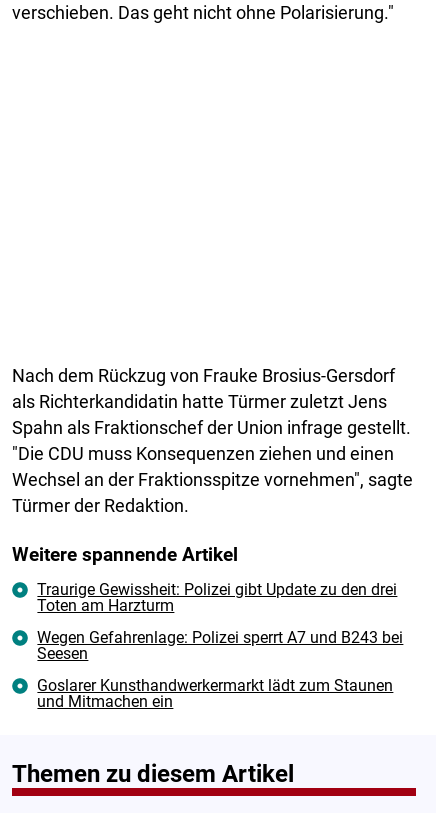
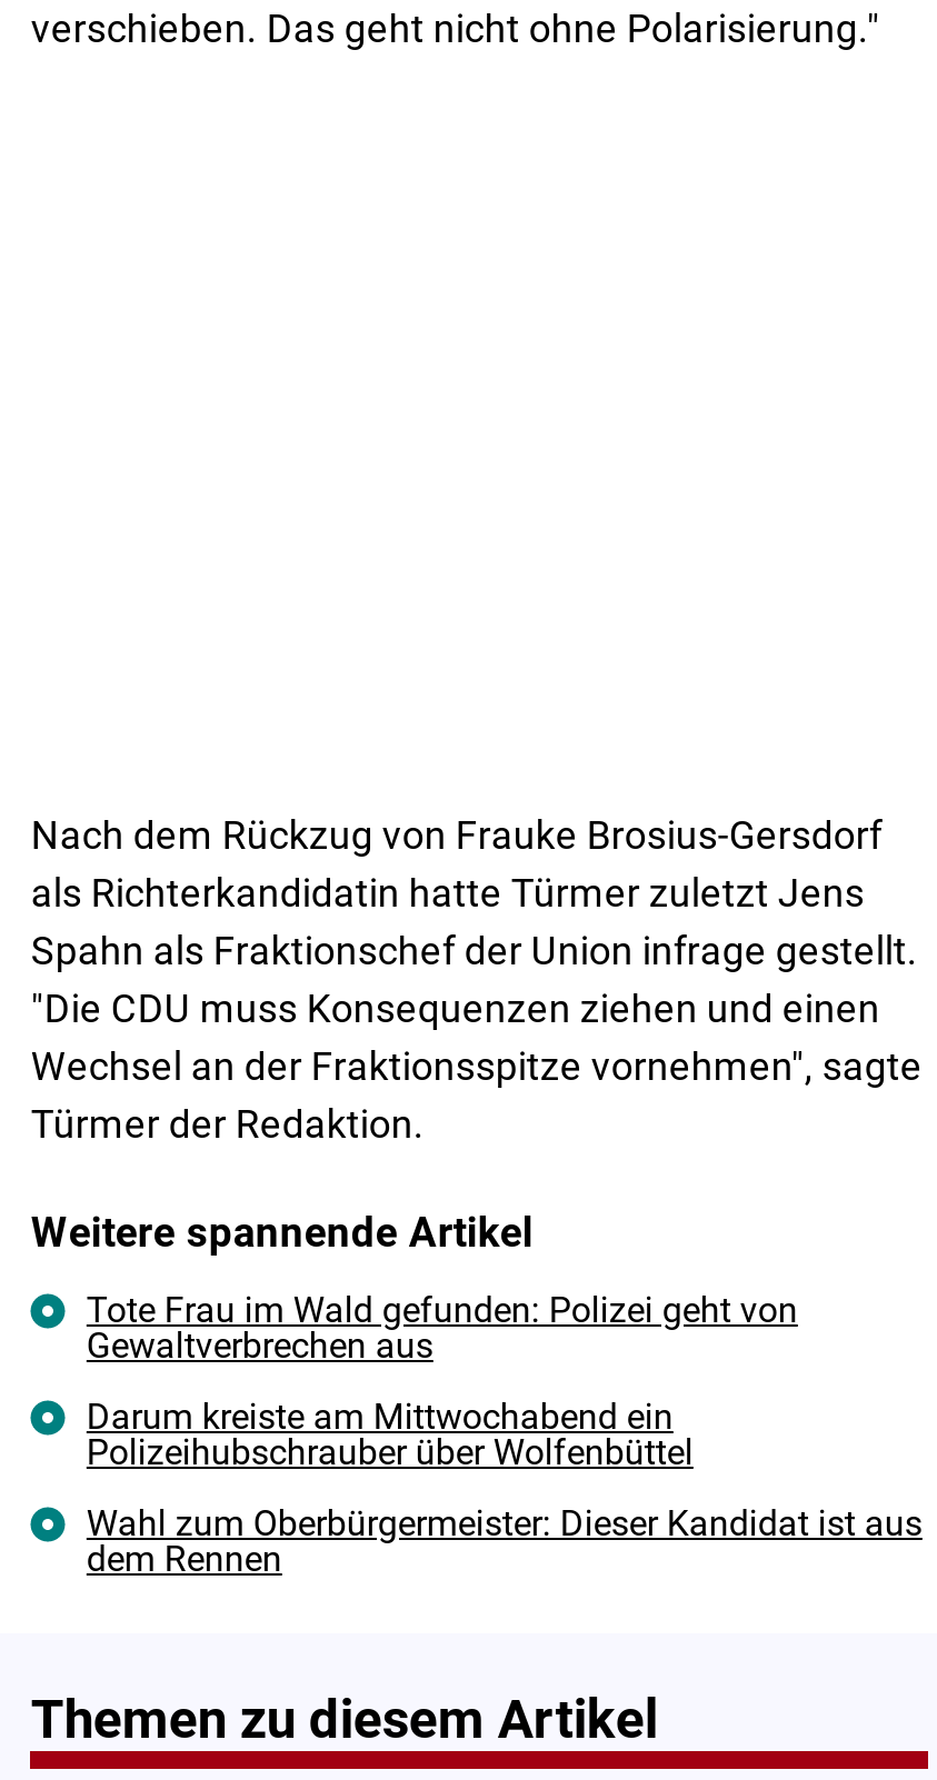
- Traurige Gewissheit: Polizei gibt Update zu den drei
- Toten am Harzturm
+ Tote Frau im Wald gefunden: Polizei geht von
+ Gewaltverbrechen aus

- Wegen Gefahrenlage: Polizei sperrt A7 und B243 bei
- Seesen
+ Darum kreiste am Mittwochabend ein
+ Polizeihubschrauber über Wolfenbüttel

- Goslarer Kunsthandwerkermarkt lädt zum Staunen
- und Mitmachen ein
+ Wahl zum Oberbürgermeister: Dieser Kandidat ist aus
+ dem Rennen
